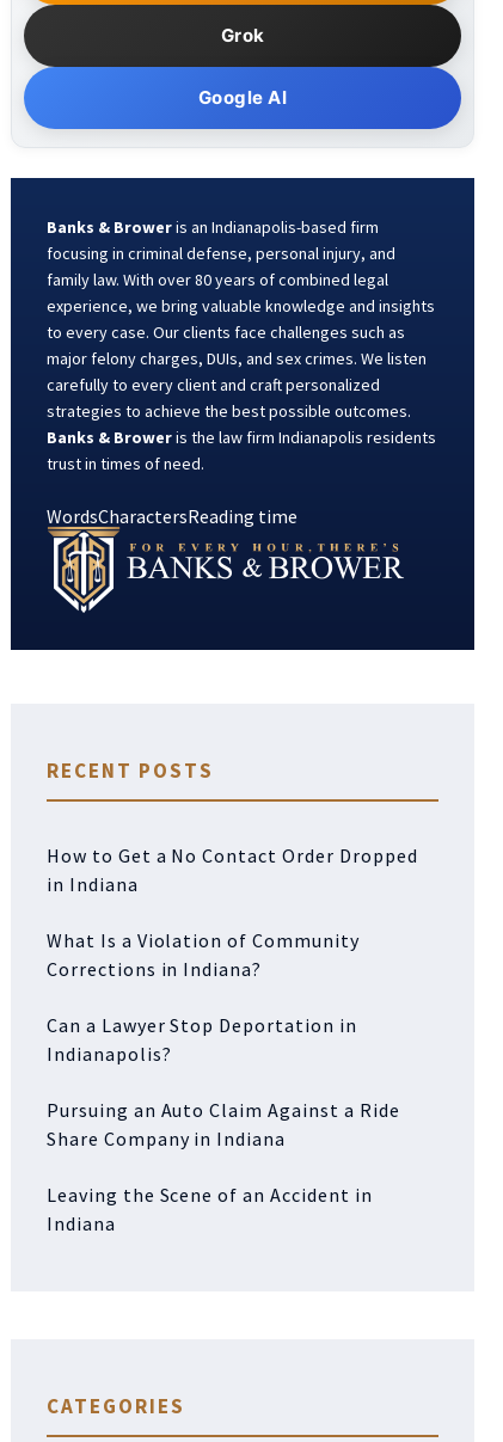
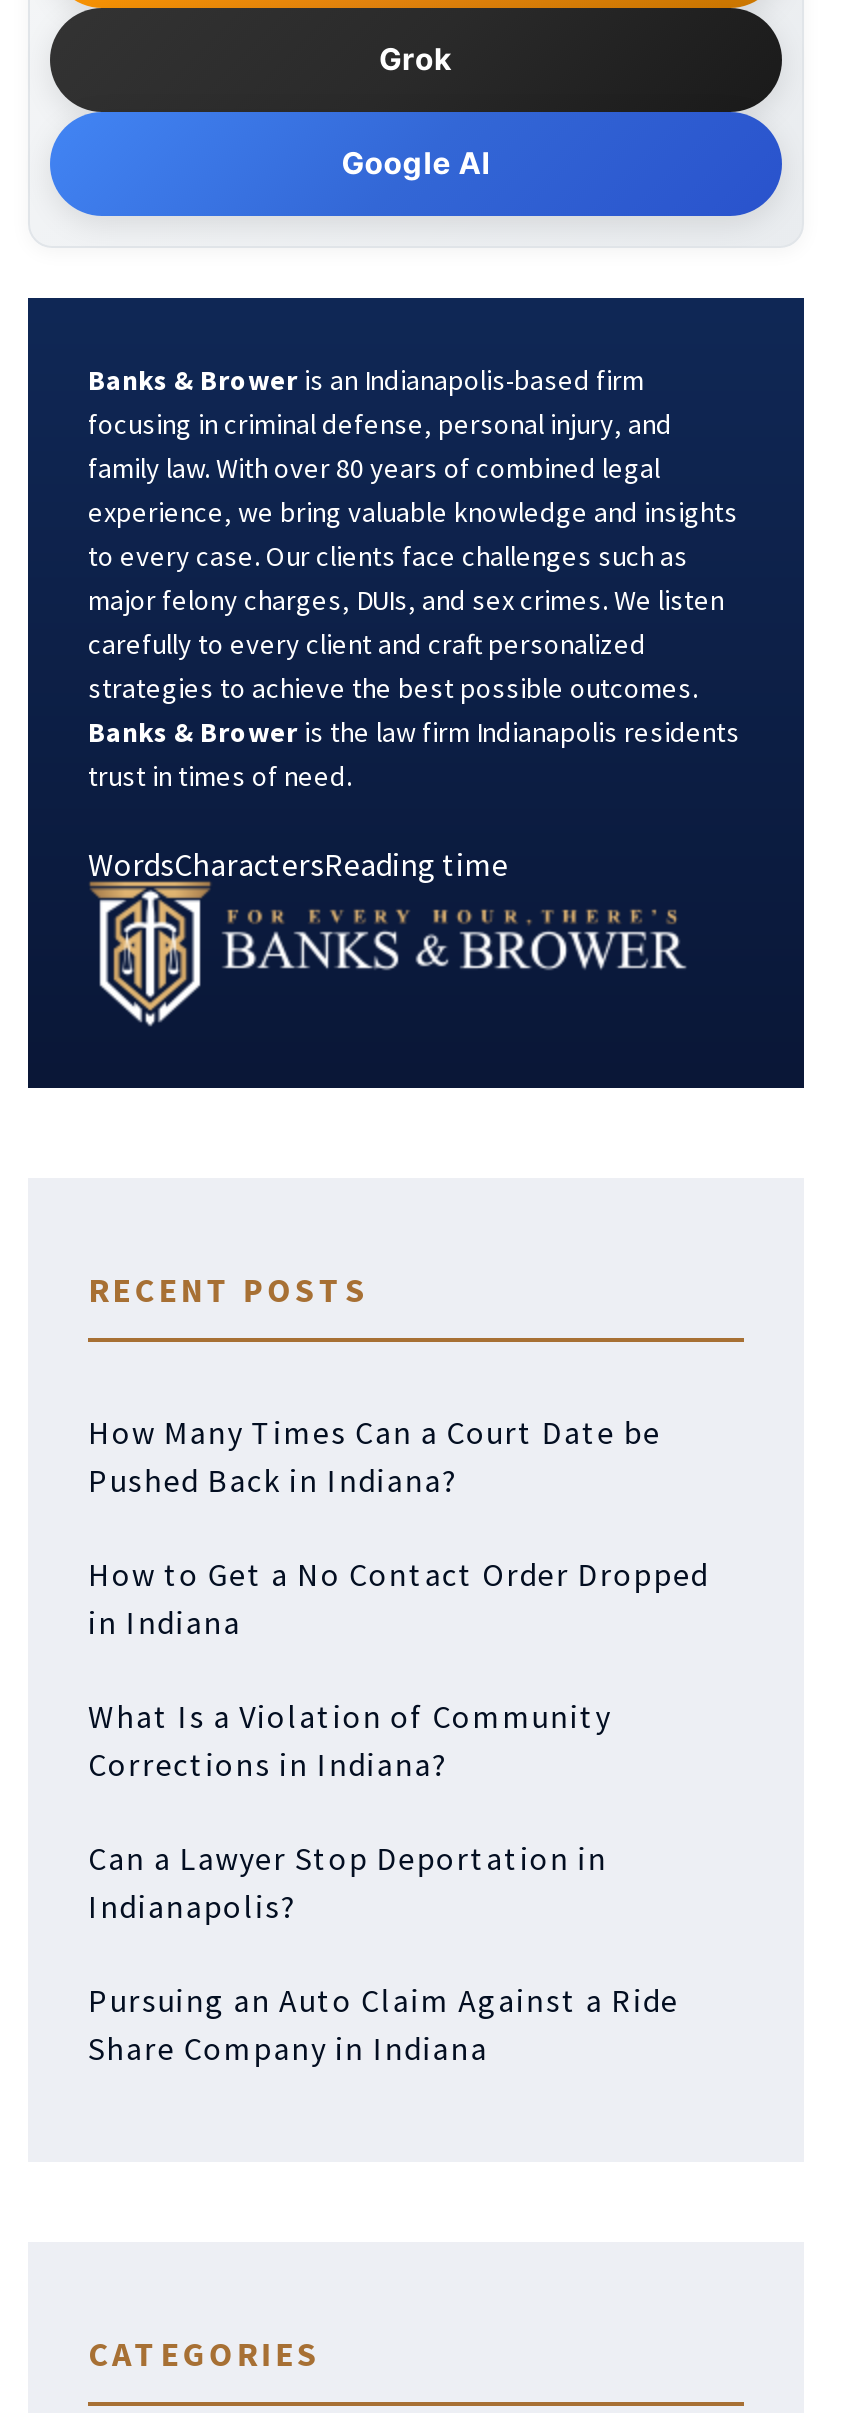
+ How Many Times Can a Court Date be
+ Pushed Back in Indiana?

moved down: How to Get a No Contact Order Dropped | in Indiana | What Is a Violation of Community | Corrections in Indiana? | Can a Lawyer Stop Deportation in | Indianapolis? | Pursuing an Auto Claim Against a Ride | Share Company in Indiana

- Leaving the Scene of an Accident in
- Indiana
